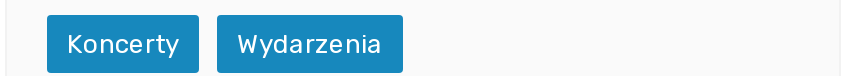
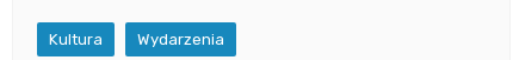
- Koncerty
+ Kultura
